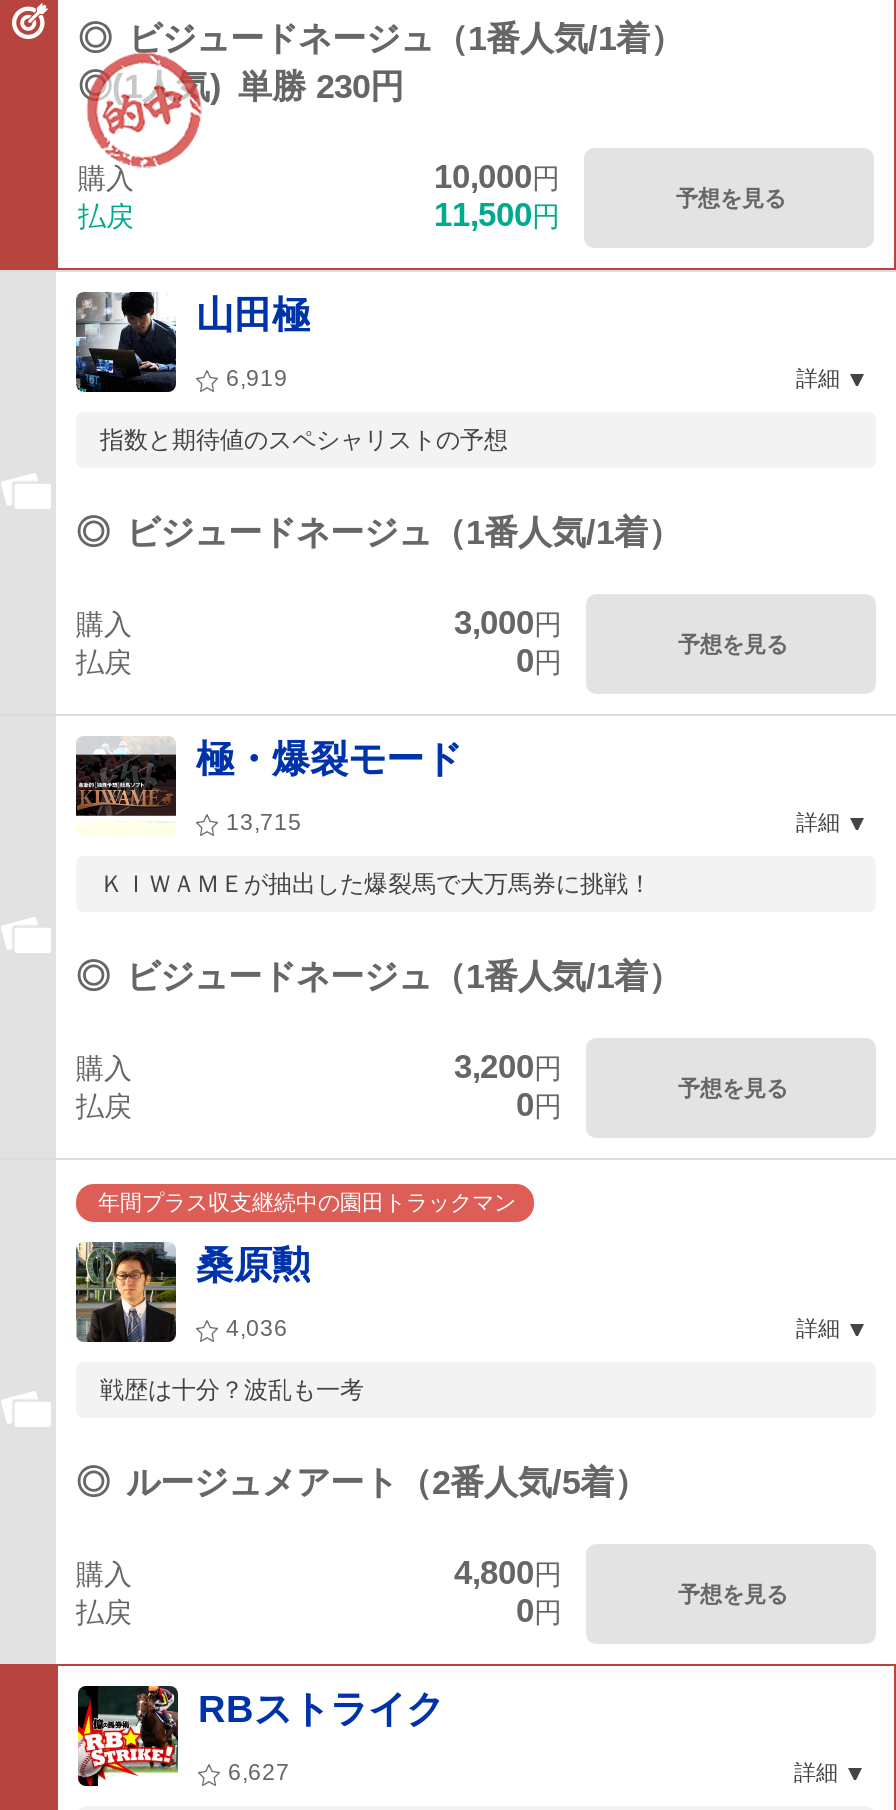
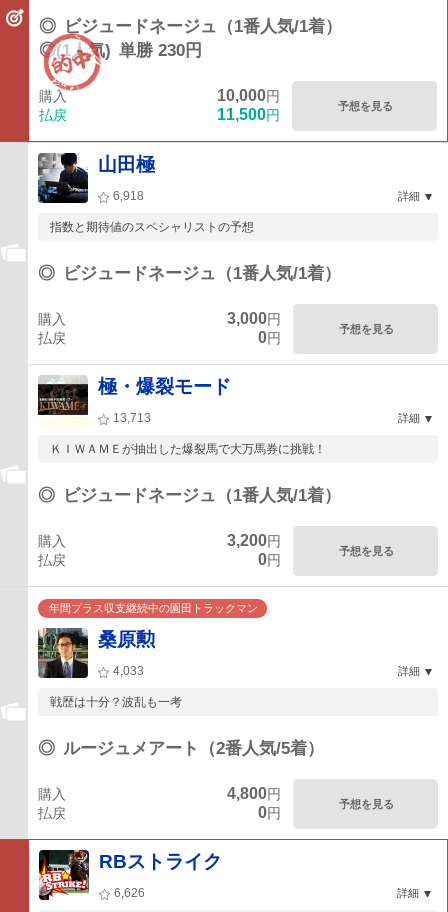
- 6,919
+ 6,918

- 13,715
+ 13,713

- 4,036
+ 4,033

- 6,627
+ 6,626
